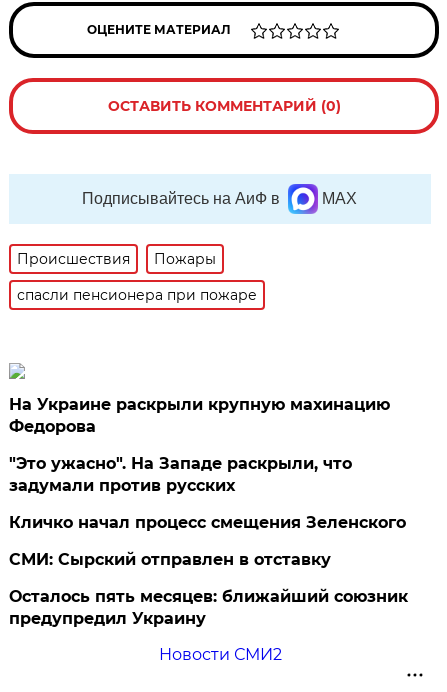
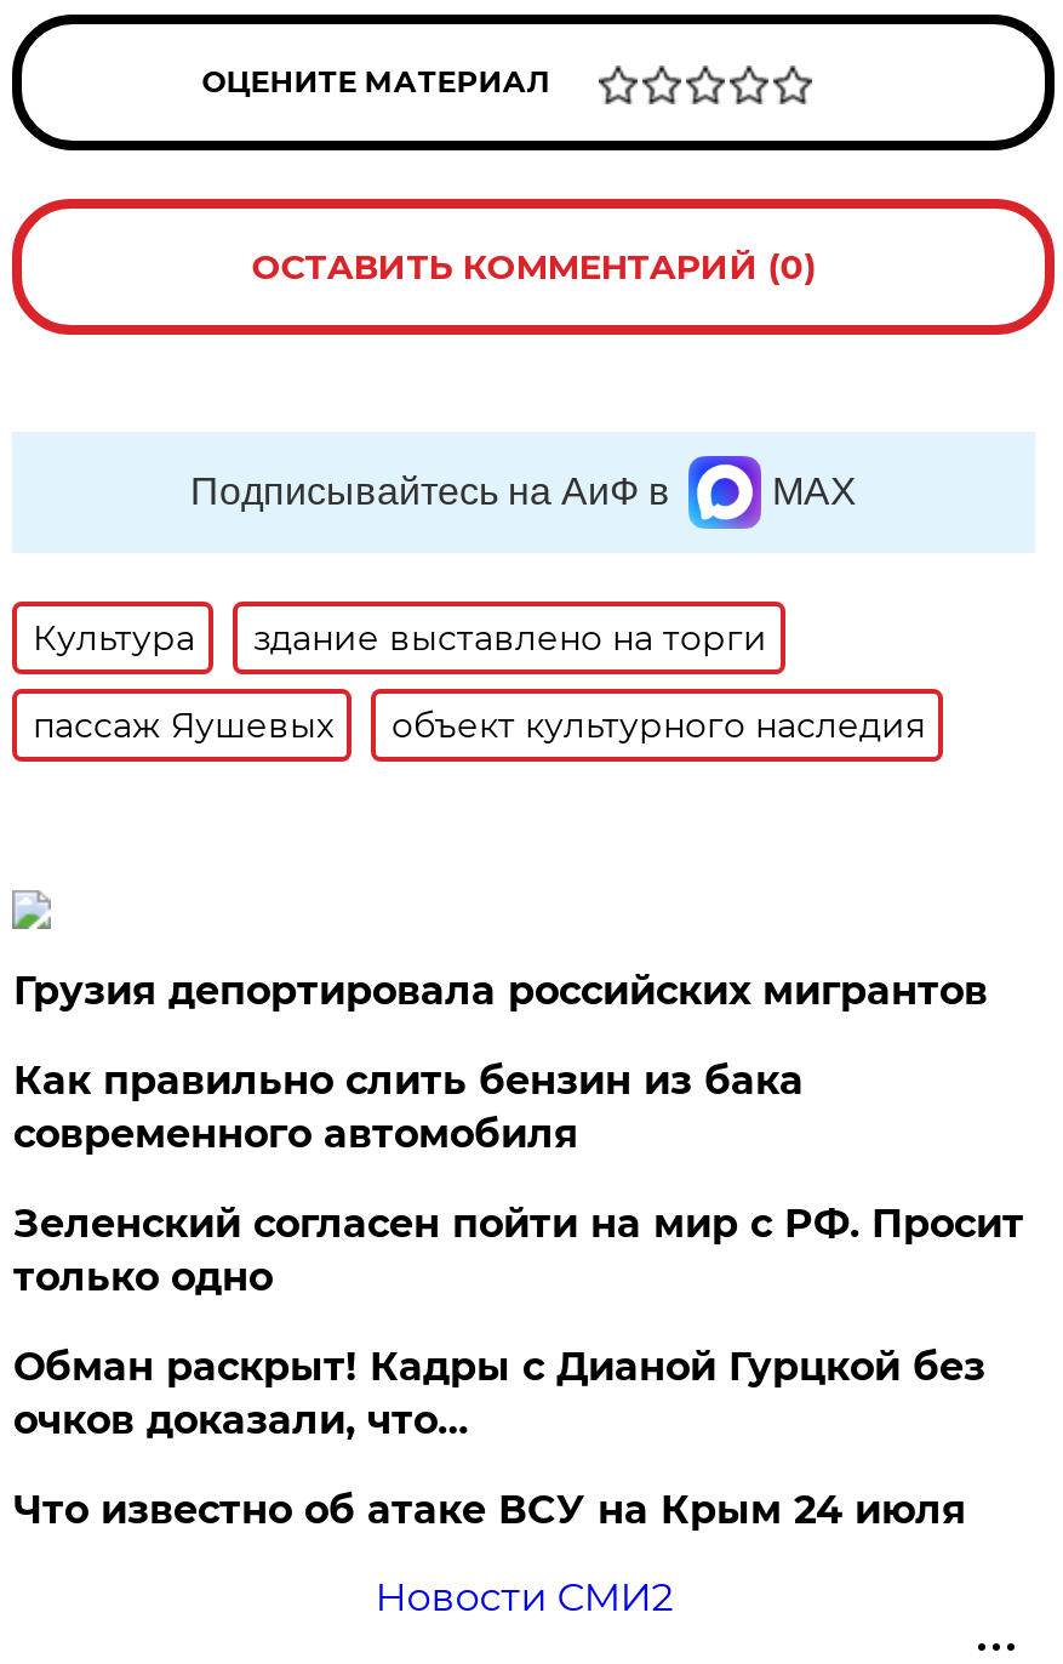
- Происшествия
- Пожары
+ Культура
+ здание выставлено на торги

- спасли пенсионера при пожаре
+ пассаж Яушевых
+ объект культурного наследия

- На Украине раскрыли крупную махинацию
- Федорова
+ Грузия депортировала российских мигрантов

- "Это ужасно". На Западе раскрыли, что
- задумали против русских
+ Как правильно слить бензин из бака
+ современного автомобиля

- Кличко начал процесс смещения Зеленского
+ Зеленский согласен пойти на мир с РФ. Просит
+ только одно

- СМИ: Сырский отправлен в отставку
+ Обман раскрыт! Кадры с Дианой Гурцкой без
+ очков доказали, что…

- Осталось пять месяцев: ближайший союзник
- предупредил Украину
+ Что известно об атаке ВСУ на Крым 24 июля
